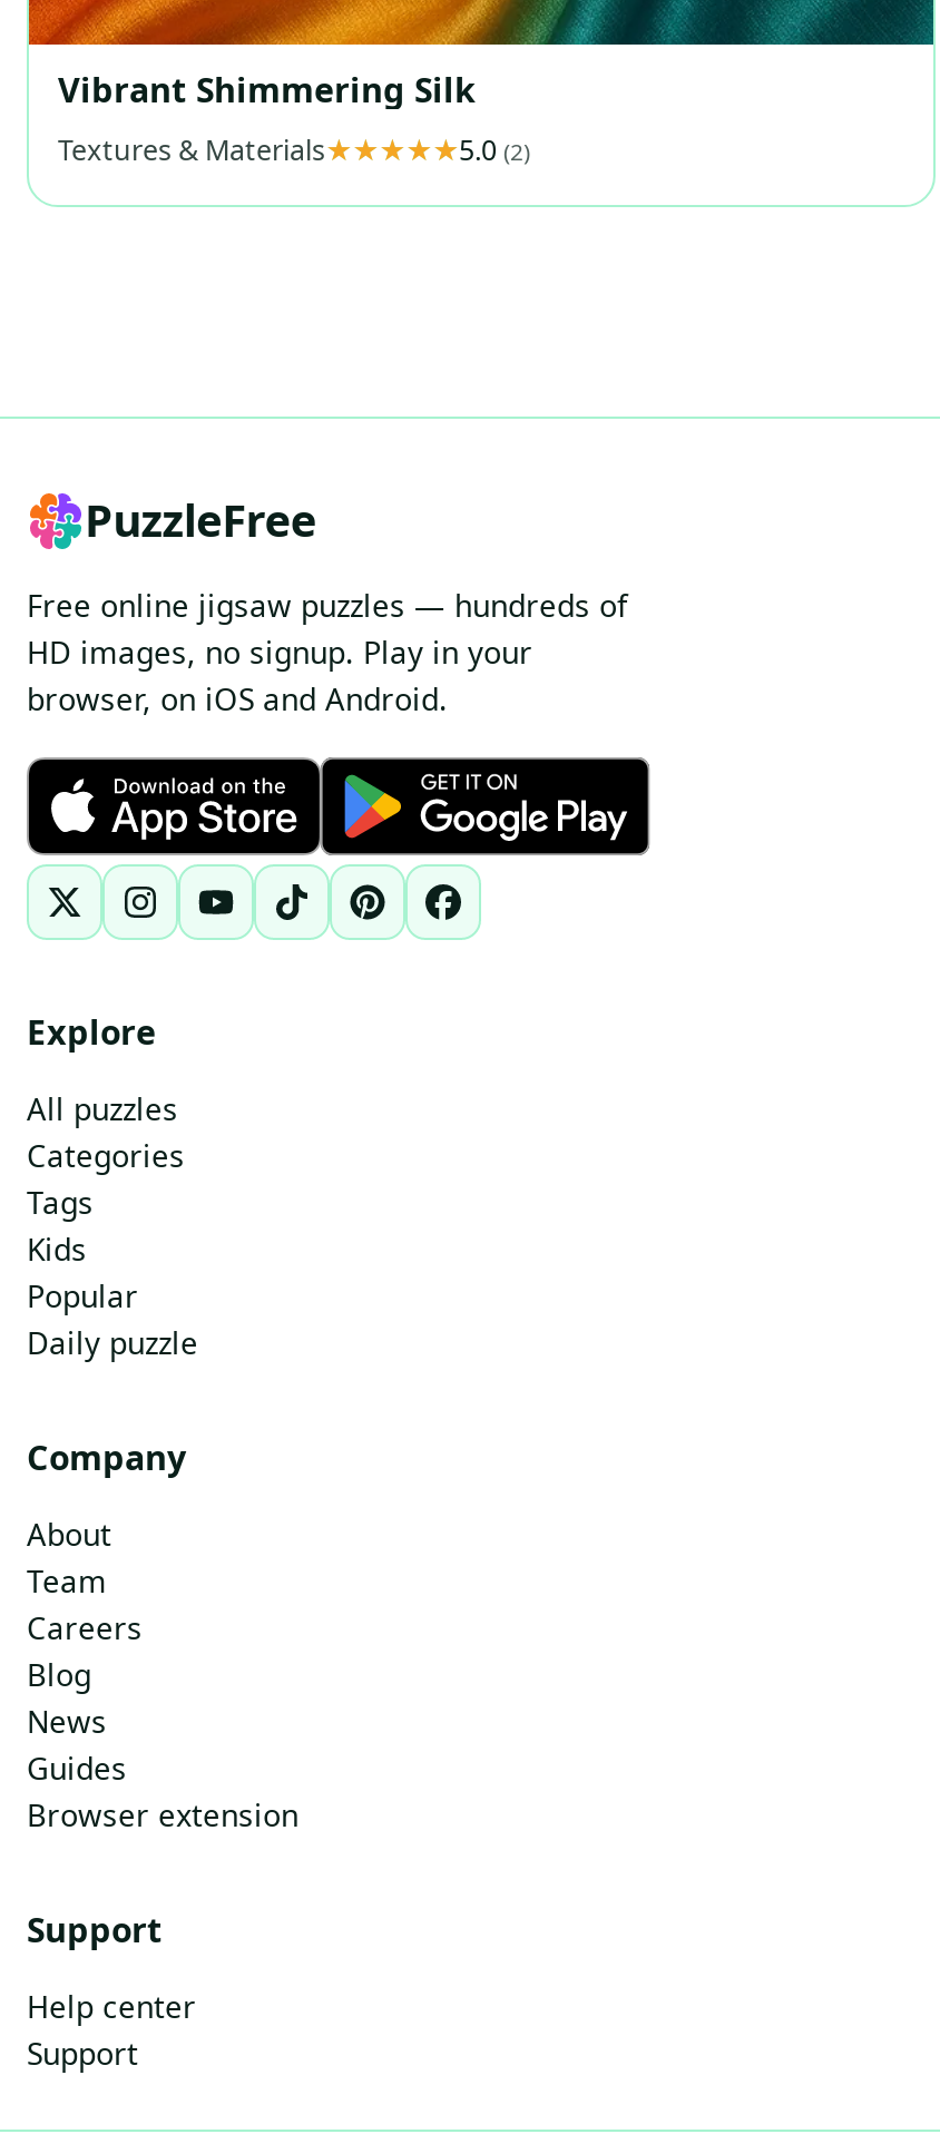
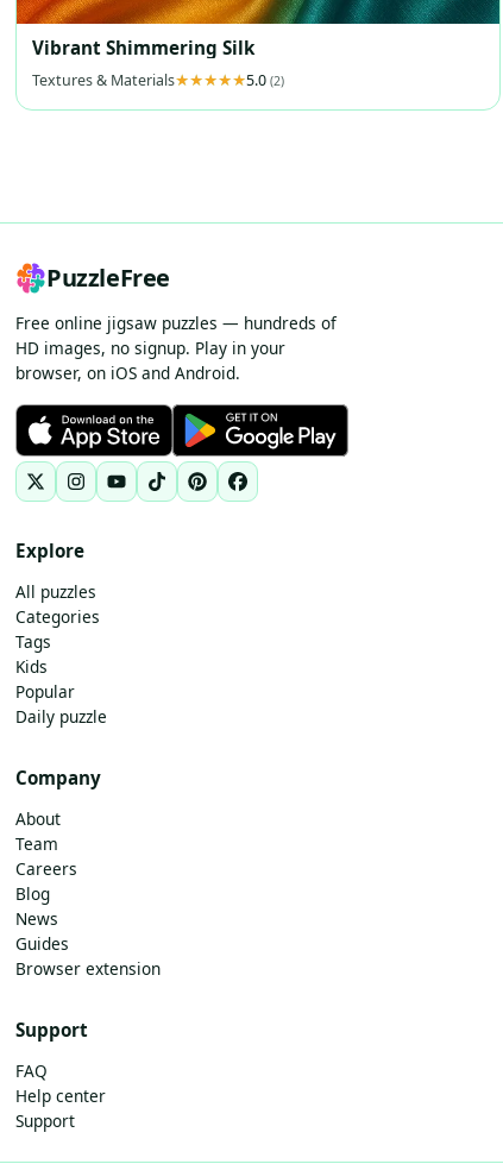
+ FAQ
